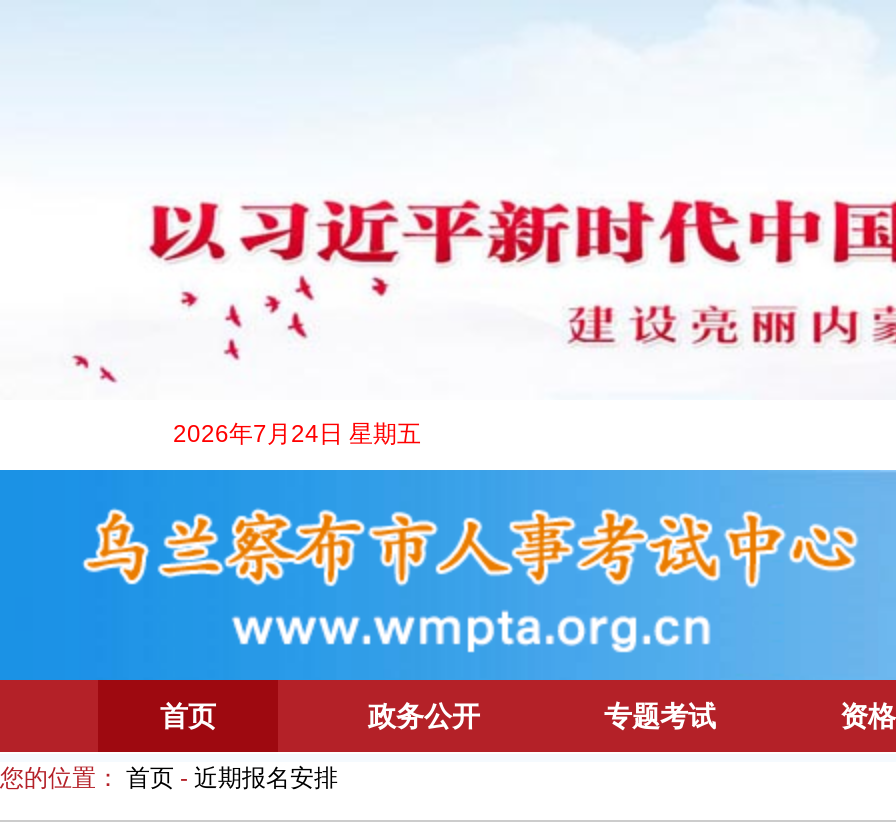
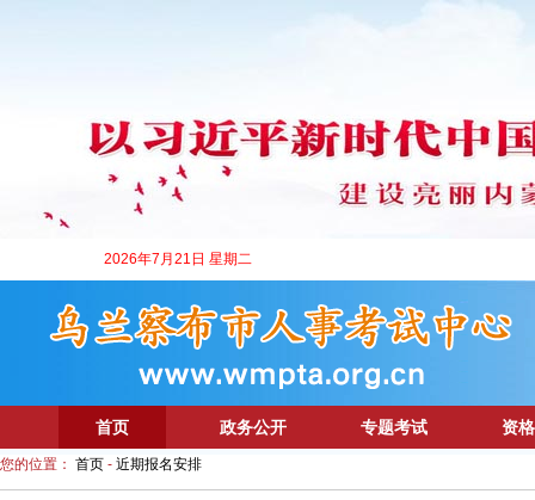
- 2026年7月24日 星期五
+ 2026年7月21日 星期二
